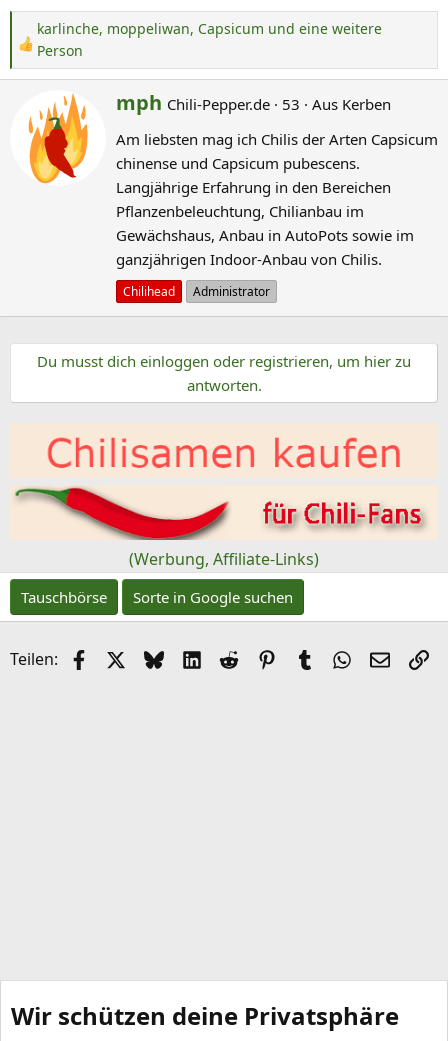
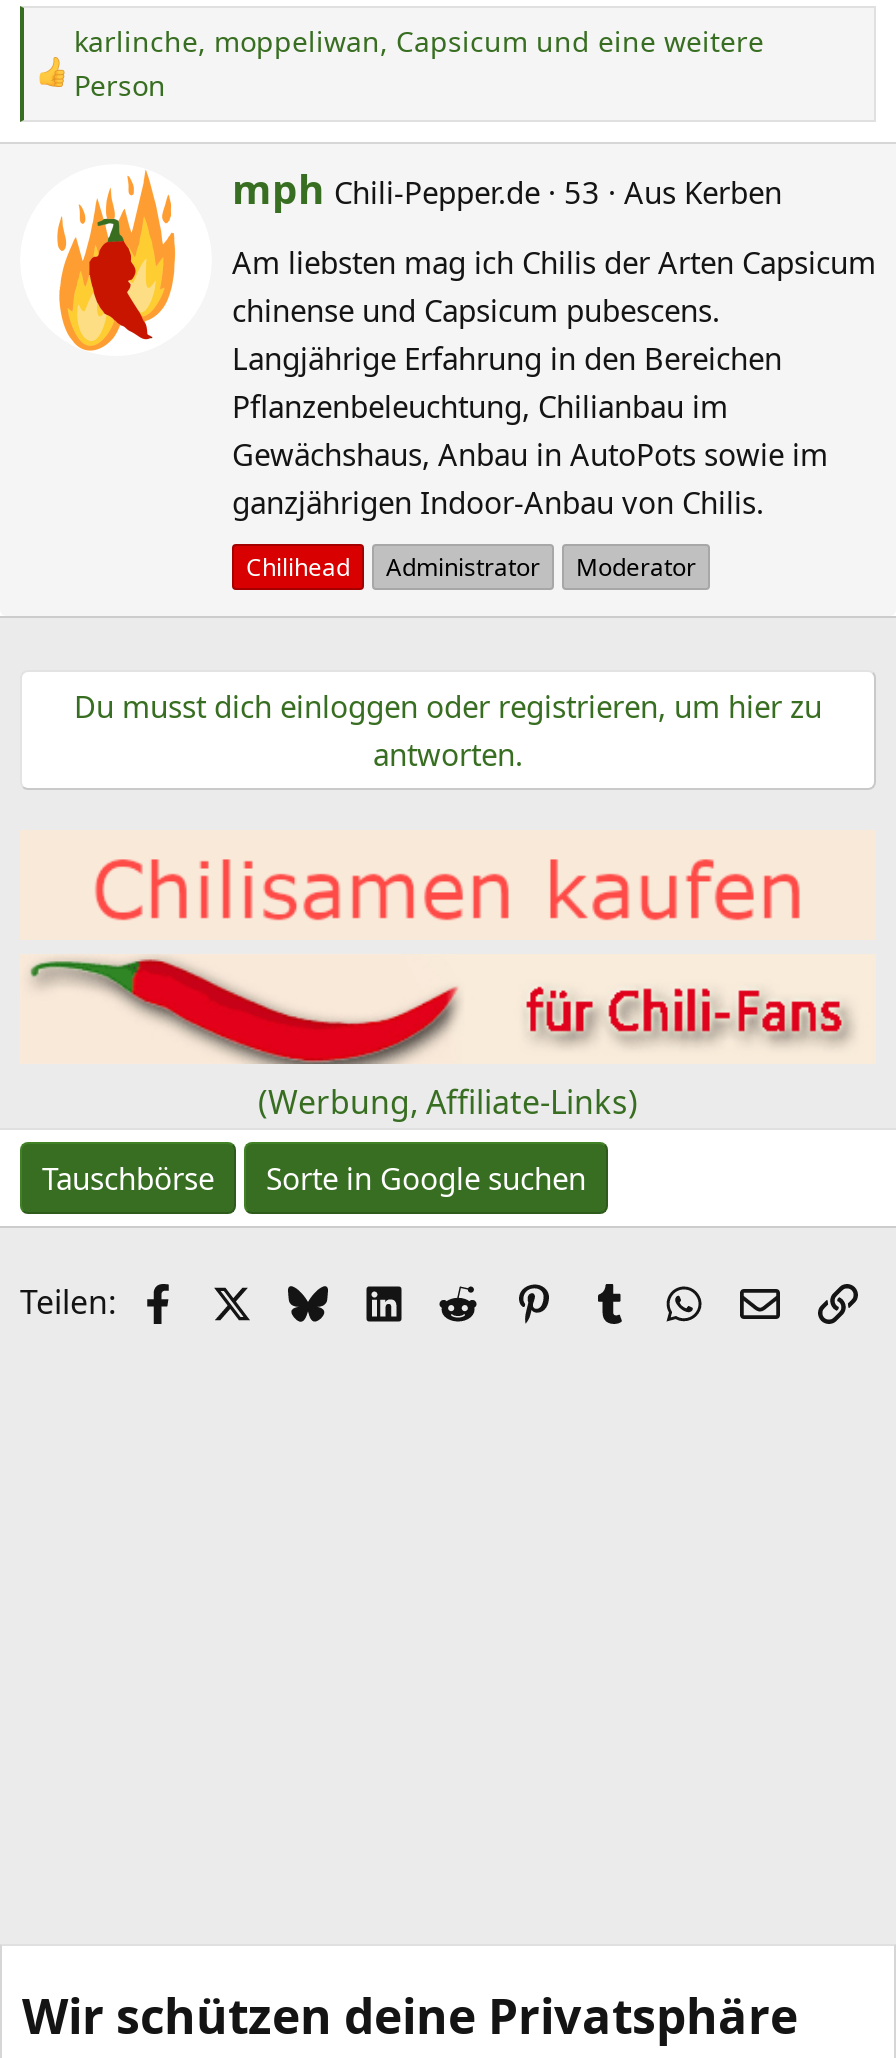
+ Moderator
